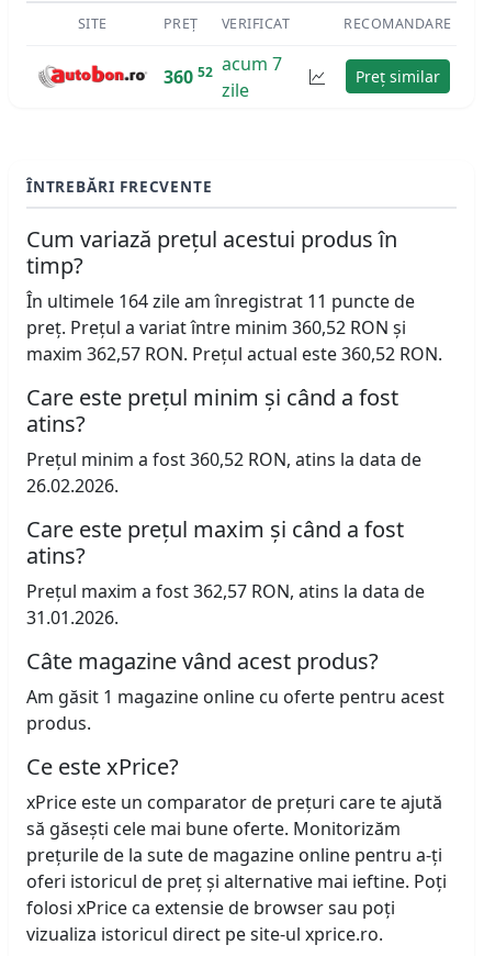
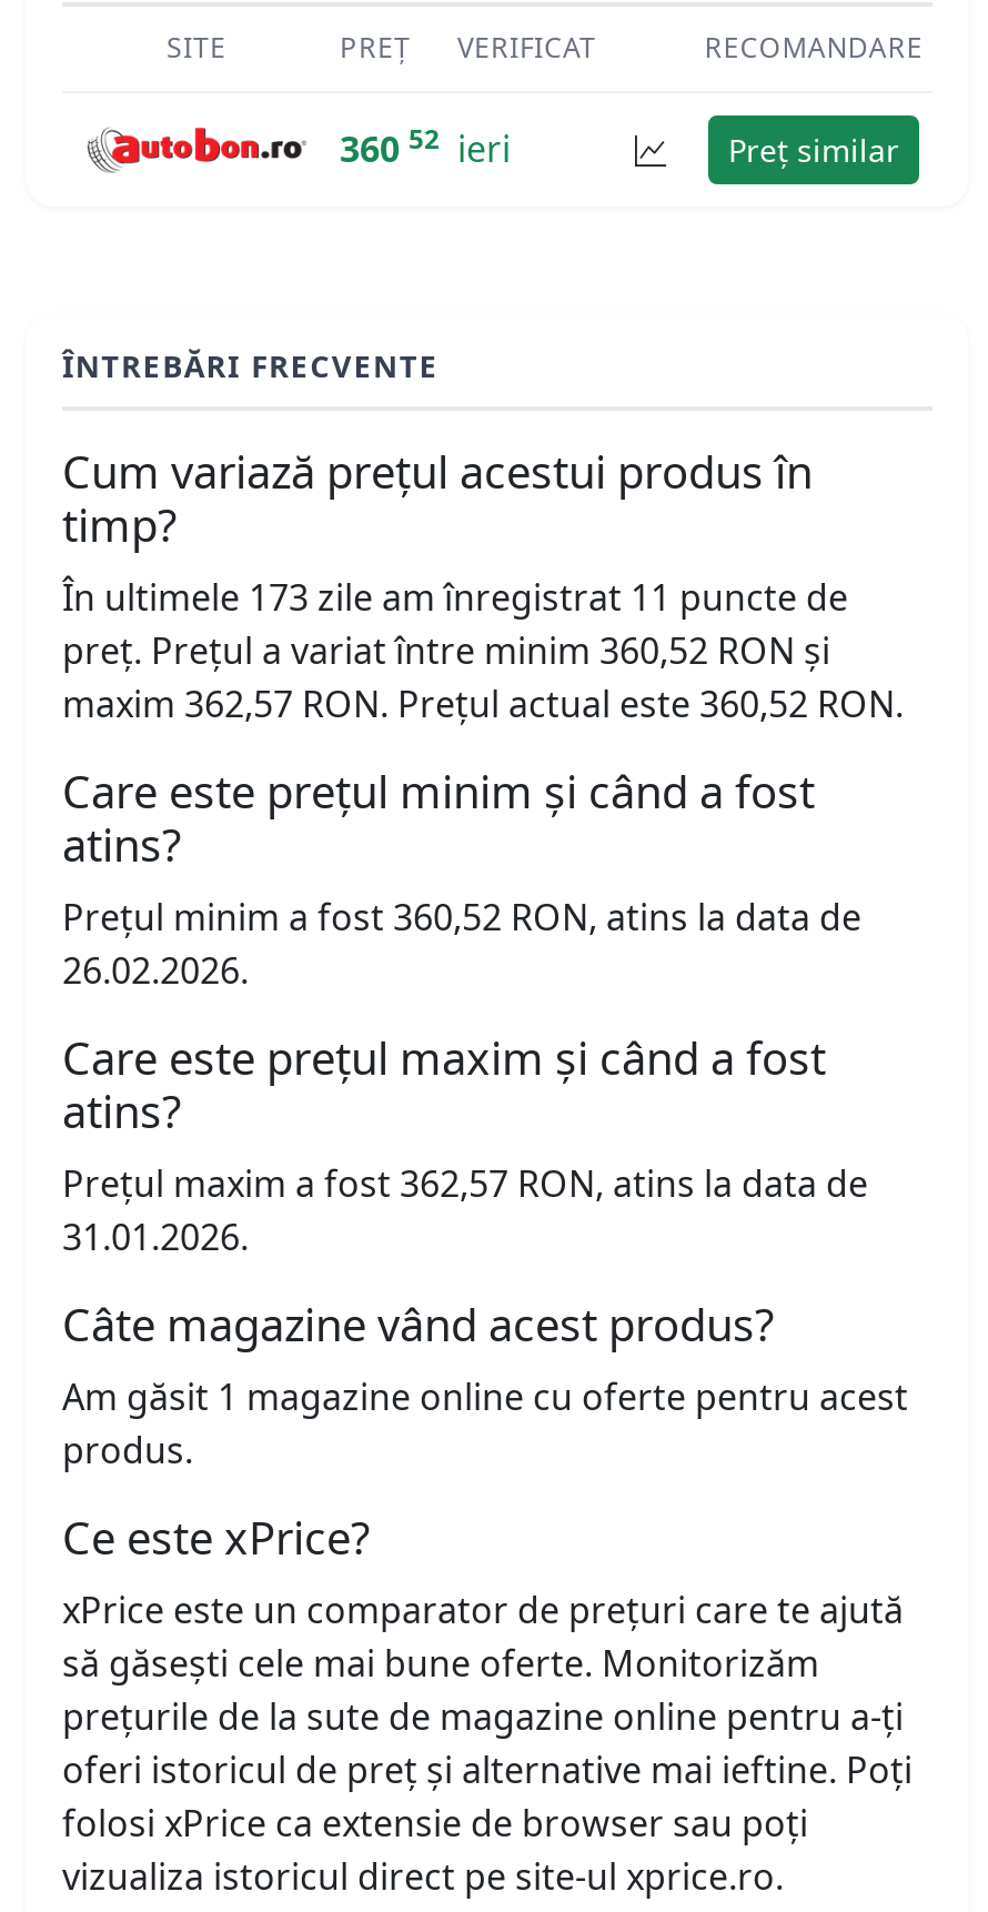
- 360 52 acum 7
- zile
+ 360 52 ieri

- În ultimele 164 zile am înregistrat 11 puncte de
+ În ultimele 173 zile am înregistrat 11 puncte de
